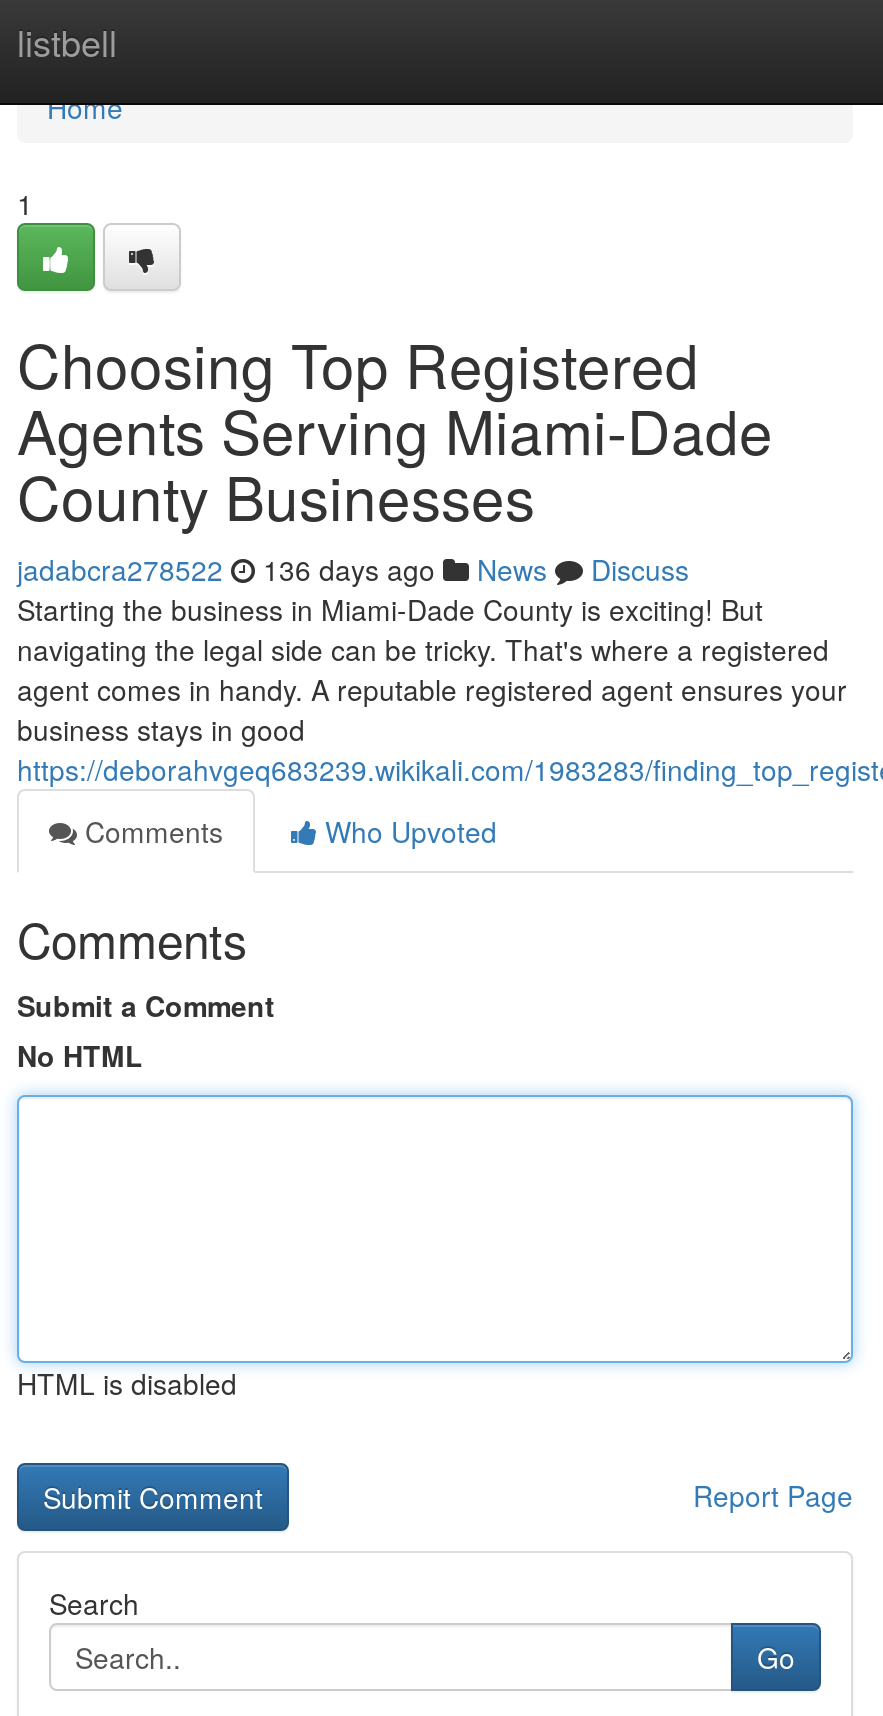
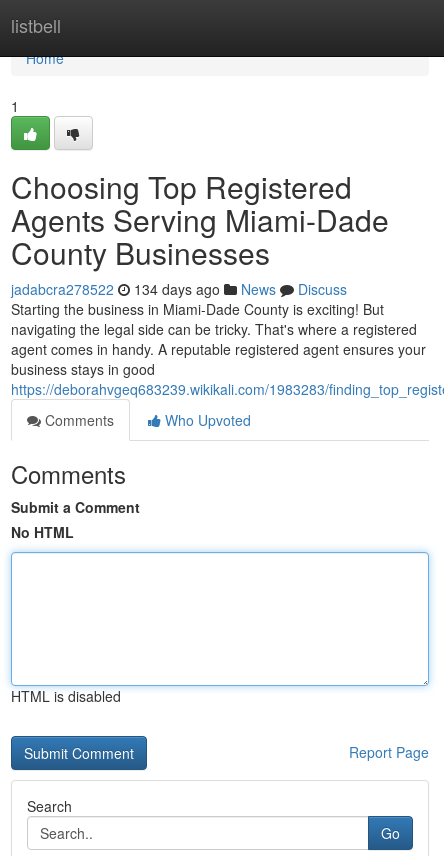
- jadabcra278522 136 days ago News Discuss
+ jadabcra278522 134 days ago News Discuss
